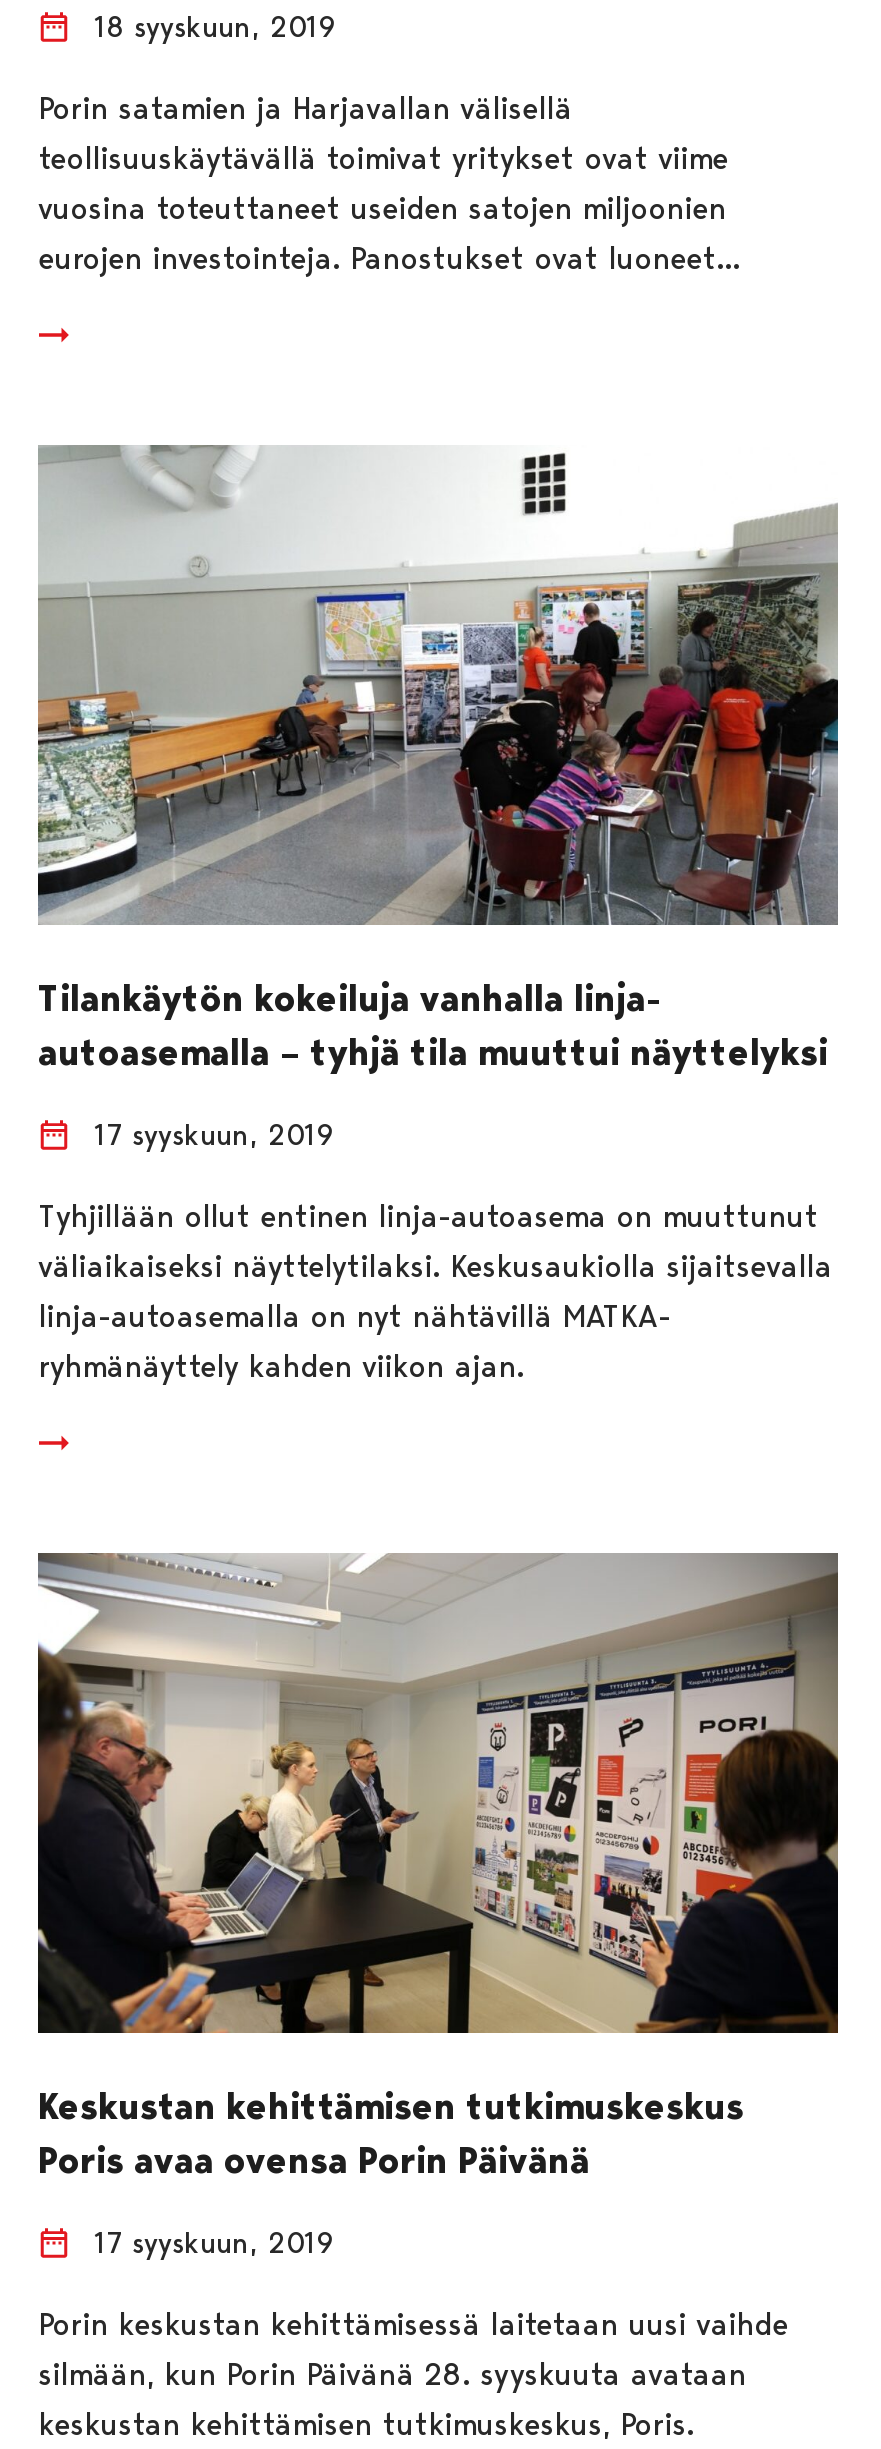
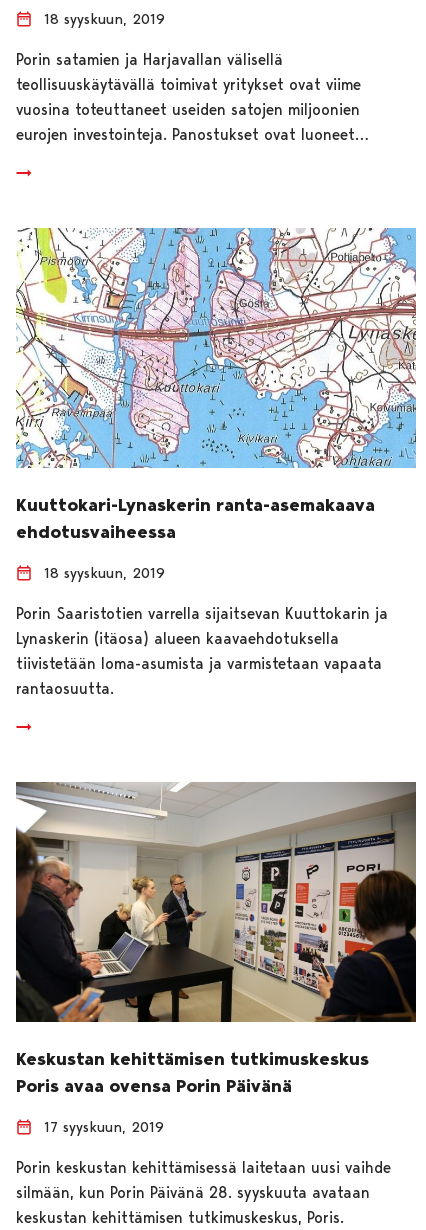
- [image]
- Tilankäytön kokeiluja vanhalla linja-
- autoasemalla – tyhjä tila muuttui näyttelyksi
+ [image]
+ Kuuttokari-Lynaskerin ranta-asemakaava
+ ehdotusvaiheessa

- 17 syyskuun, 2019
+ 18 syyskuun, 2019

- Tyhjillään ollut entinen linja-autoasema on muuttunut
- väliaikaiseksi näyttelytilaksi. Keskusaukiolla sijaitsevalla
- linja-autoasemalla on nyt nähtävillä MATKA-
- ryhmänäyttely kahden viikon ajan.
+ Porin Saaristotien varrella sijaitsevan Kuuttokarin ja
+ Lynaskerin (itäosa) alueen kaavaehdotuksella
+ tiivistetään loma-asumista ja varmistetaan vapaata
+ rantaosuutta.
